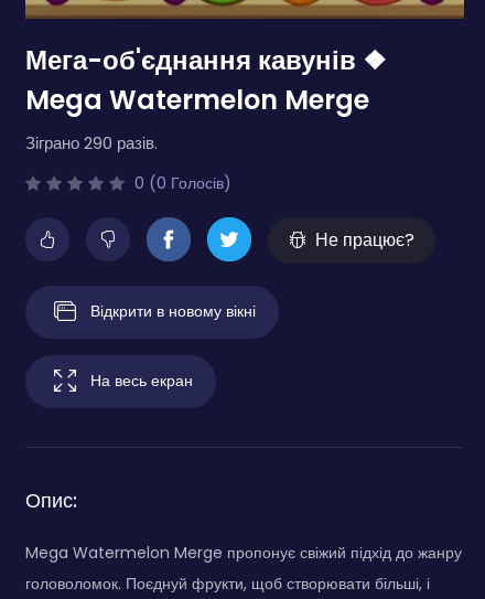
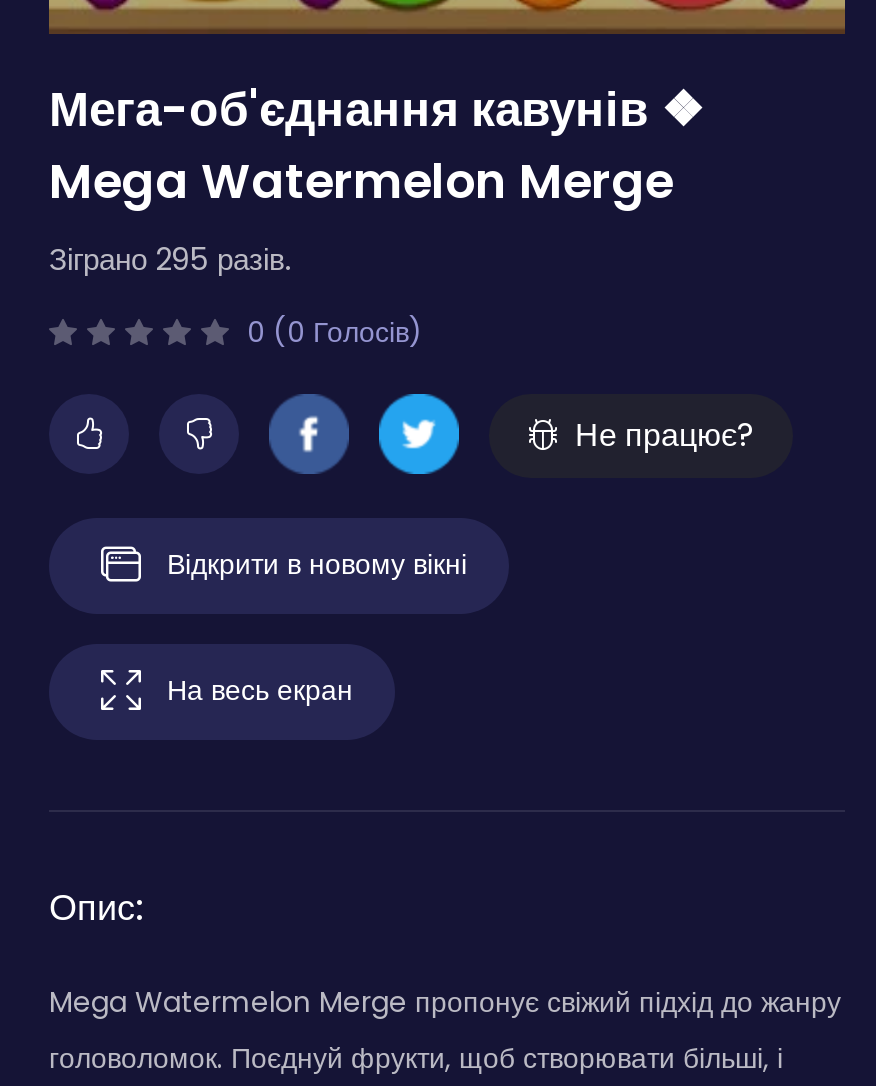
- Зіграно 290 разів.
+ Зіграно 295 разів.
